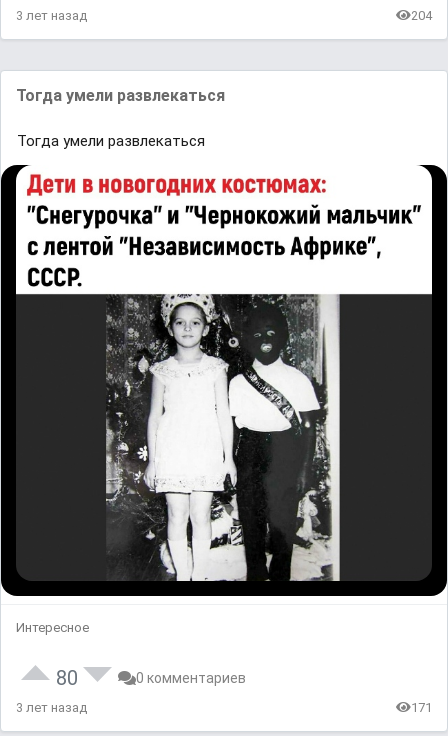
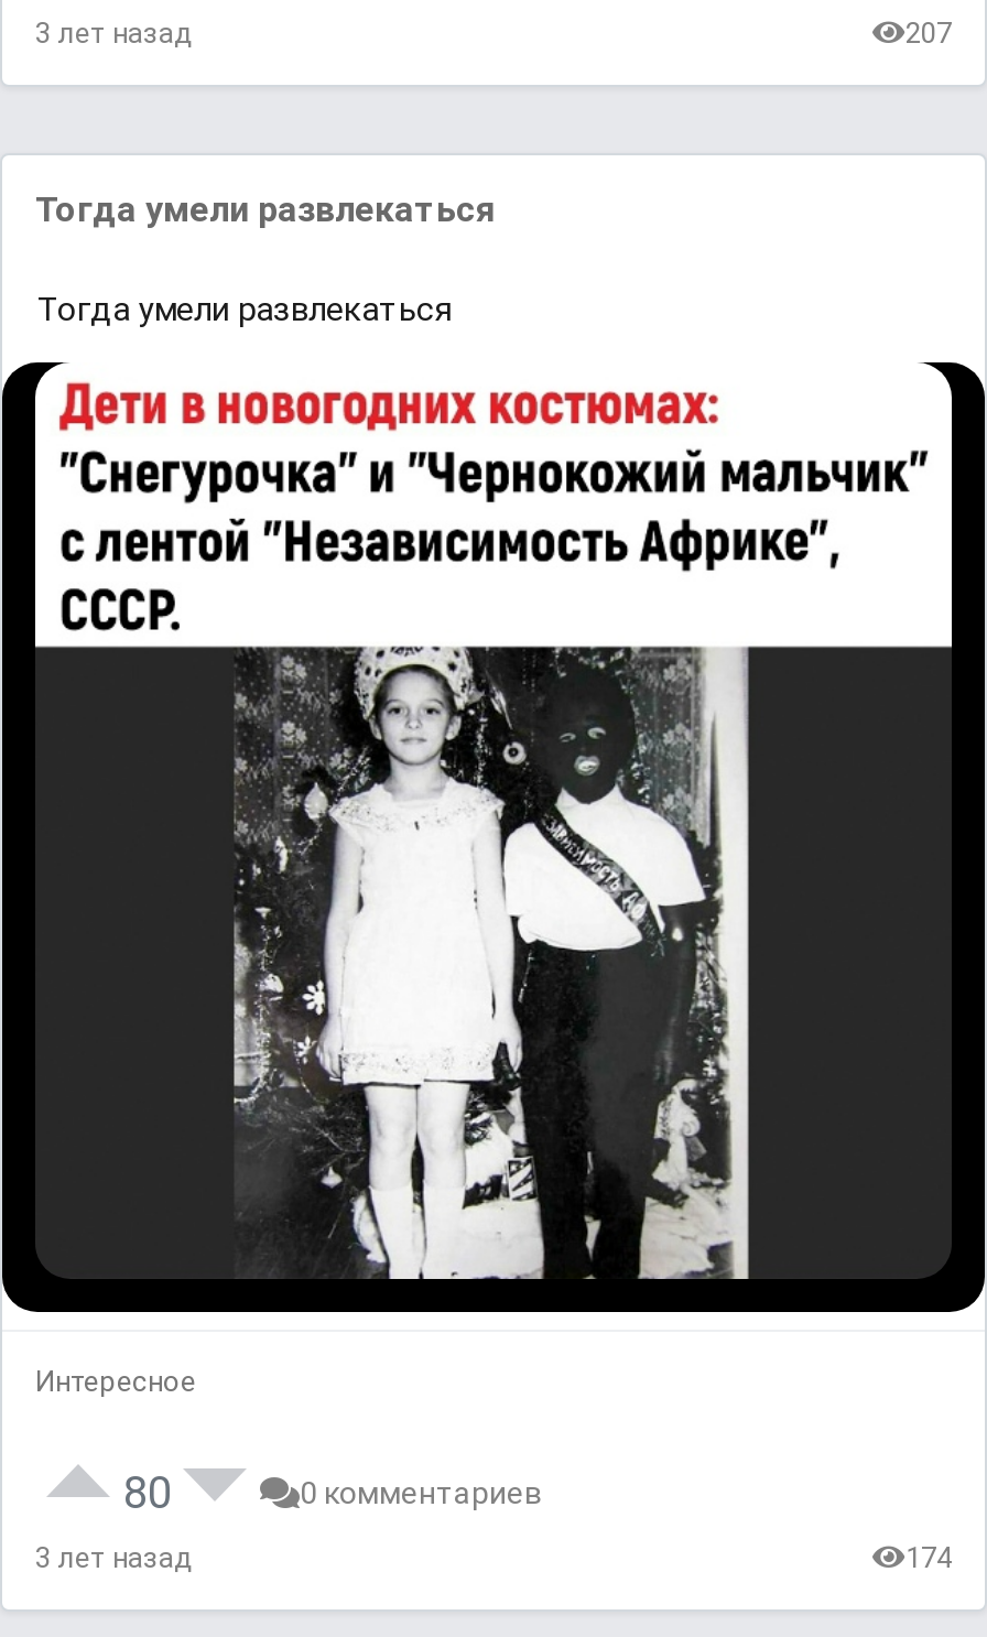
- 204
+ 207

- 171
+ 174
